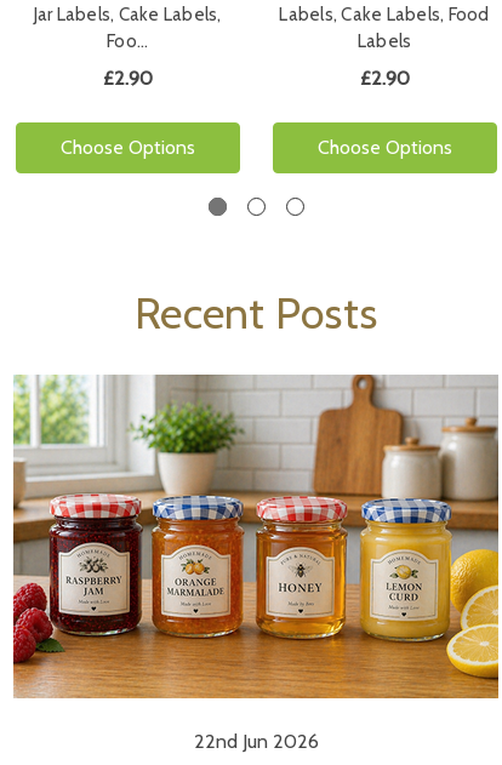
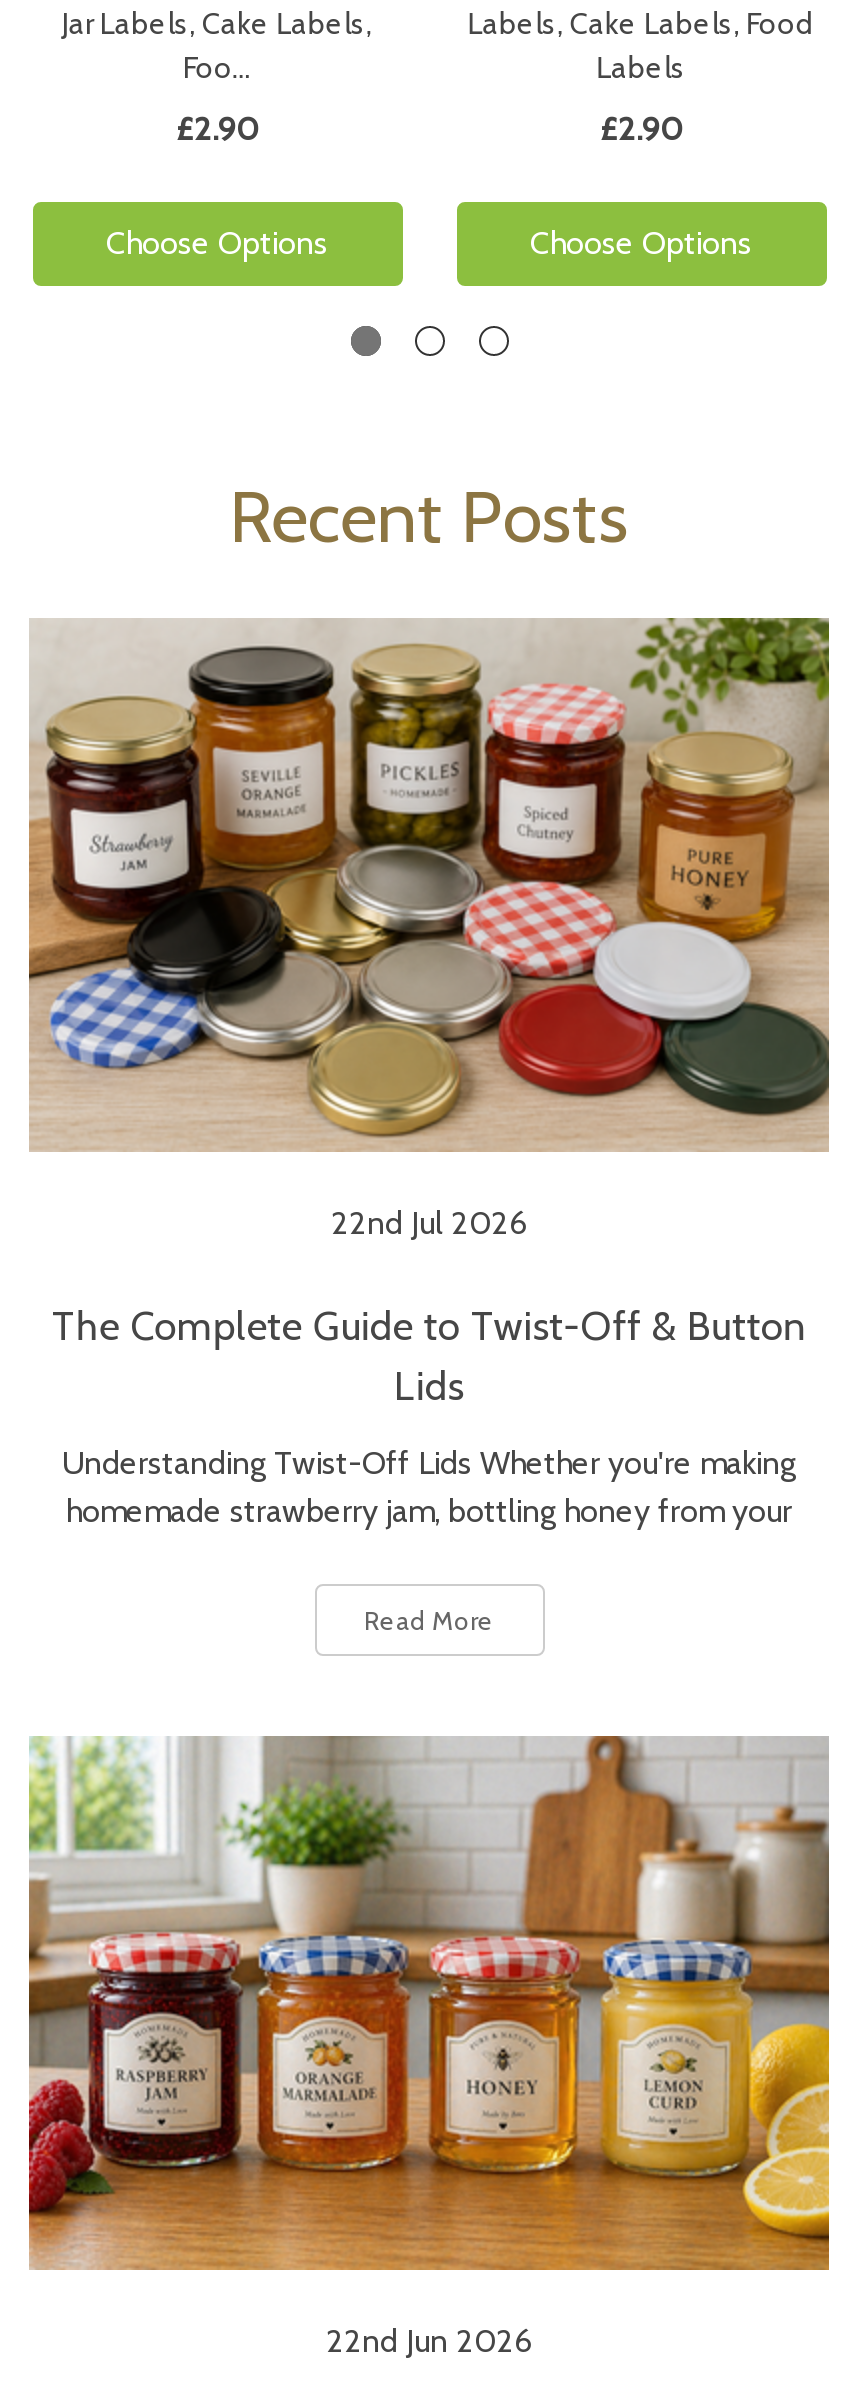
+ [image]
+ 22nd Jul 2026
+ The Complete Guide to Twist-Off & Button
+ Lids
+ Understanding Twist-Off Lids Whether you're making
+ homemade strawberry jam, bottling honey from your
+ Read More
